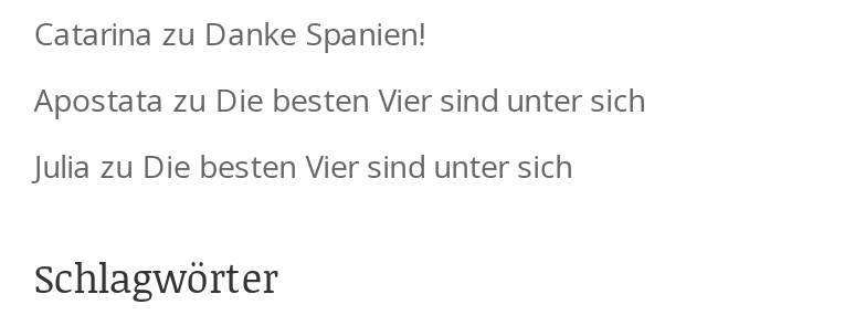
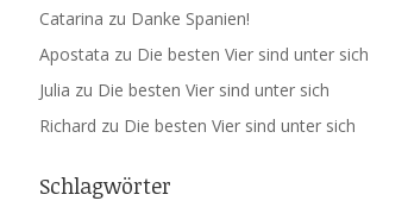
+ Richard zu Die besten Vier sind unter sich
